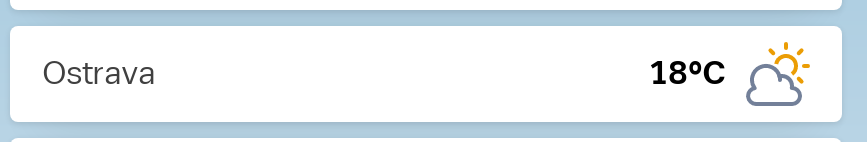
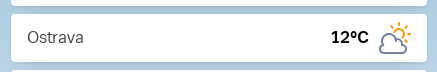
- 18°C
+ 12°C
